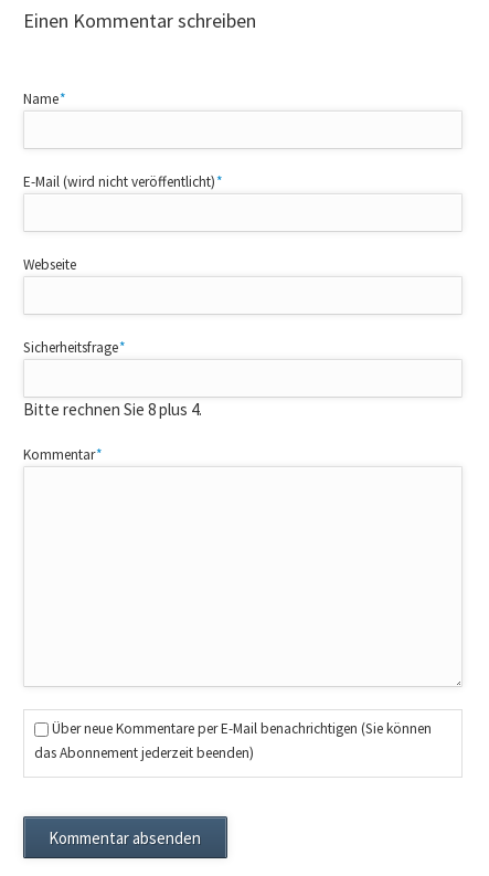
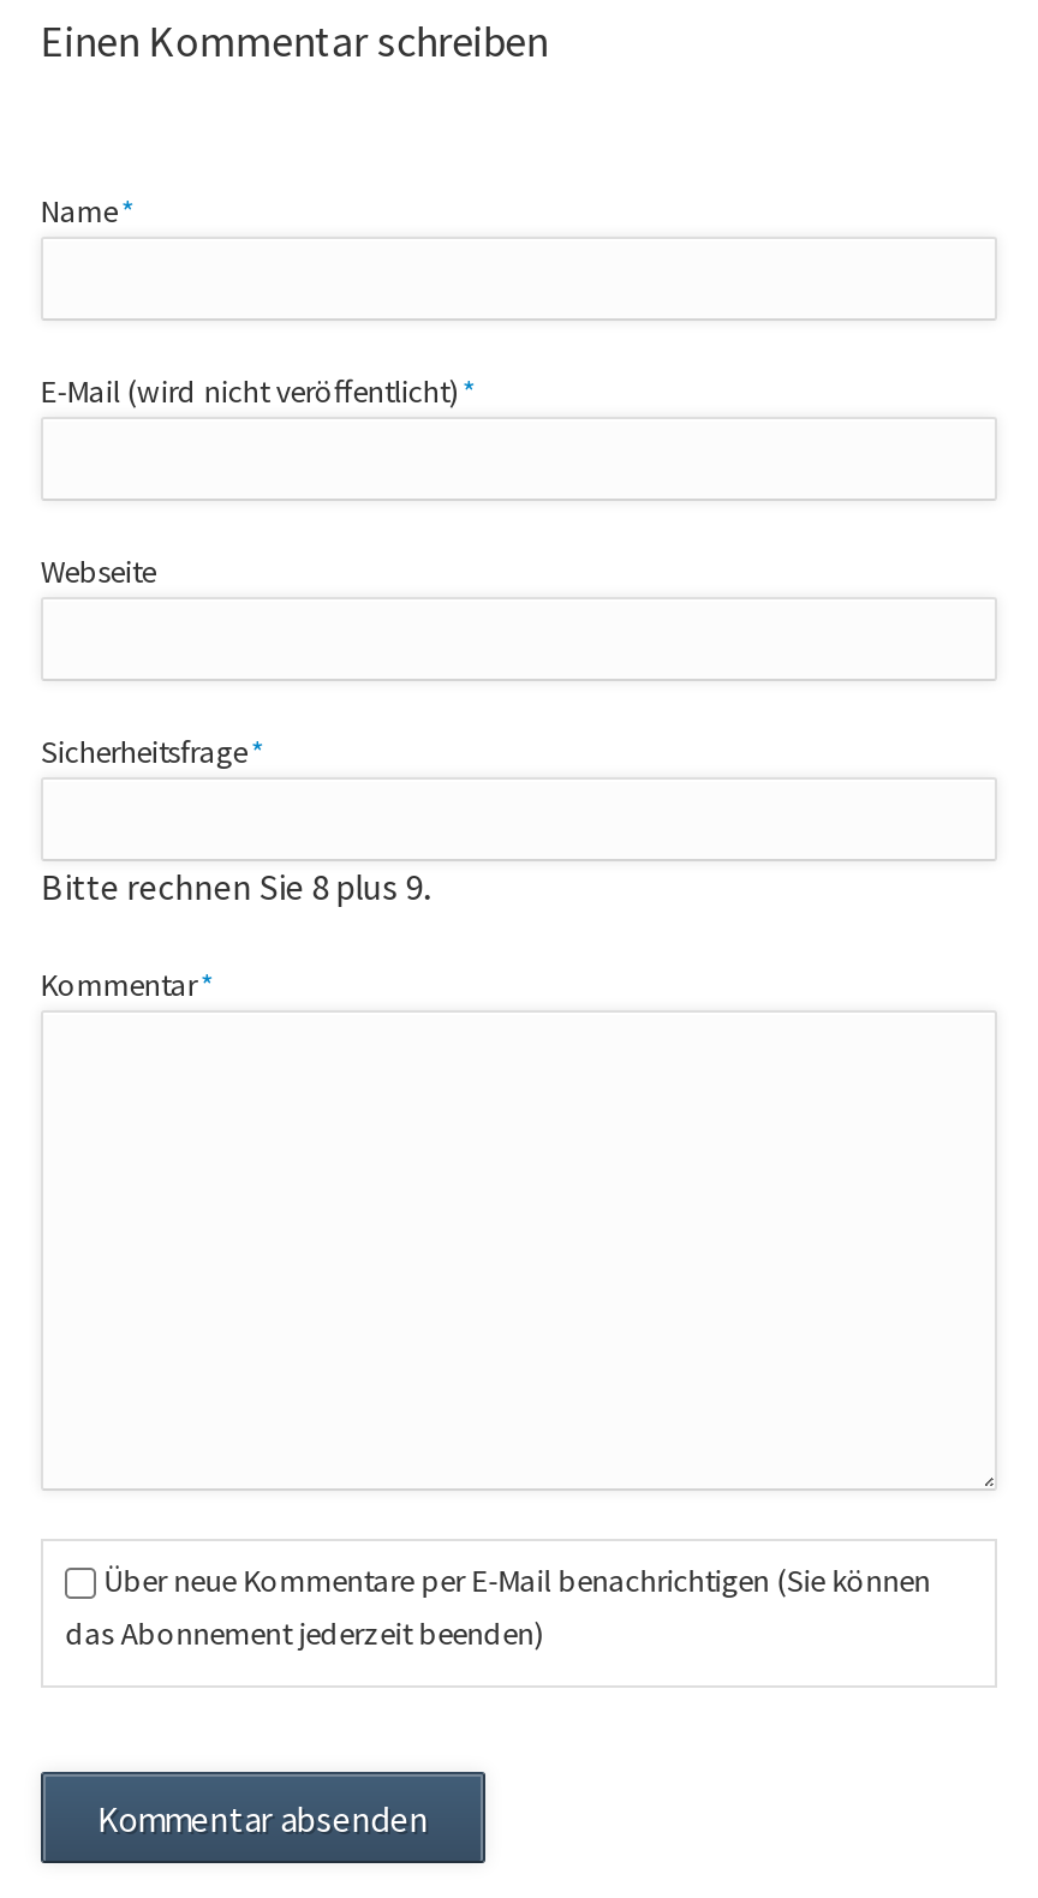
- Bitte rechnen Sie 8 plus 4.
+ Bitte rechnen Sie 8 plus 9.
